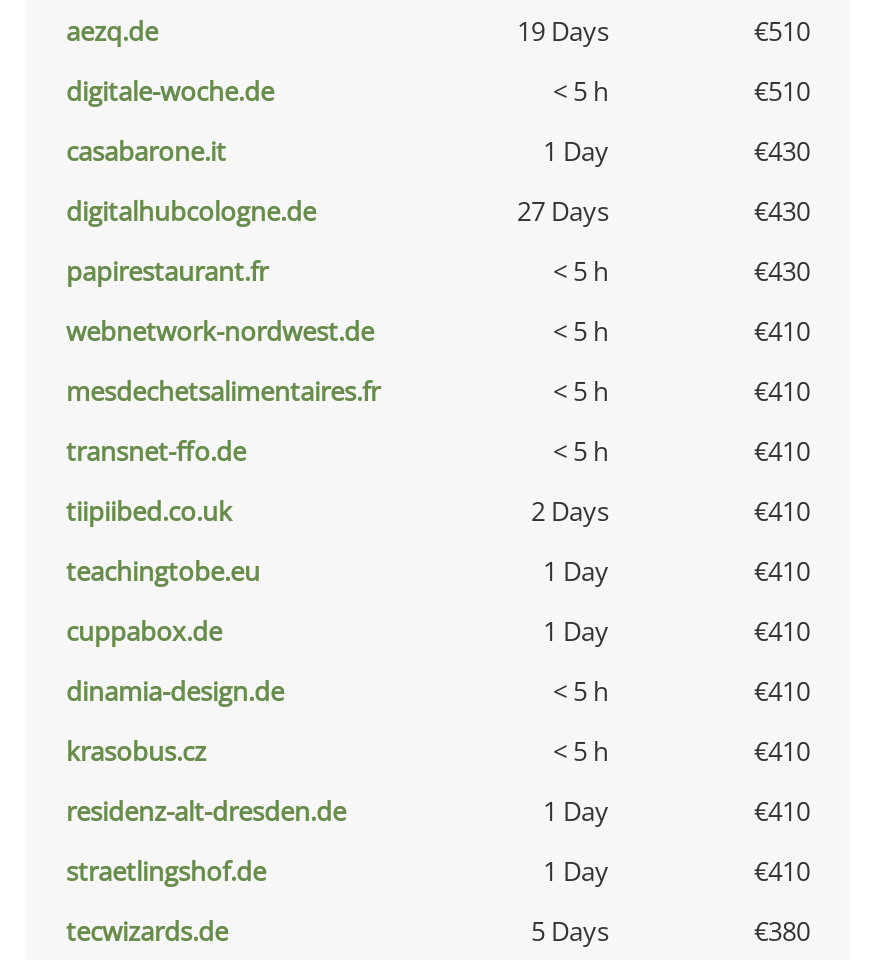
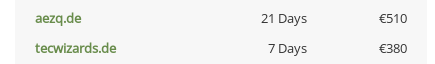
- 19 Days
+ 21 Days

- digitale-woche.de
- < 5 h
- €510
- casabarone.it
- 1 Day
- €430
- digitalhubcologne.de
- 27 Days
- €430
- papirestaurant.fr
- < 5 h
- €430
- webnetwork-nordwest.de
- < 5 h
- €410
- mesdechetsalimentaires.fr
- < 5 h
- €410
- transnet-ffo.de
- < 5 h
- €410
- tiipiibed.co.uk
- 2 Days
- €410
- teachingtobe.eu
- 1 Day
- €410
- cuppabox.de
- 1 Day
- €410
- dinamia-design.de
- < 5 h
- €410
- krasobus.cz
- < 5 h
- €410
- residenz-alt-dresden.de
- 1 Day
- €410
- straetlingshof.de
- 1 Day
- €410

- 5 Days
+ 7 Days
